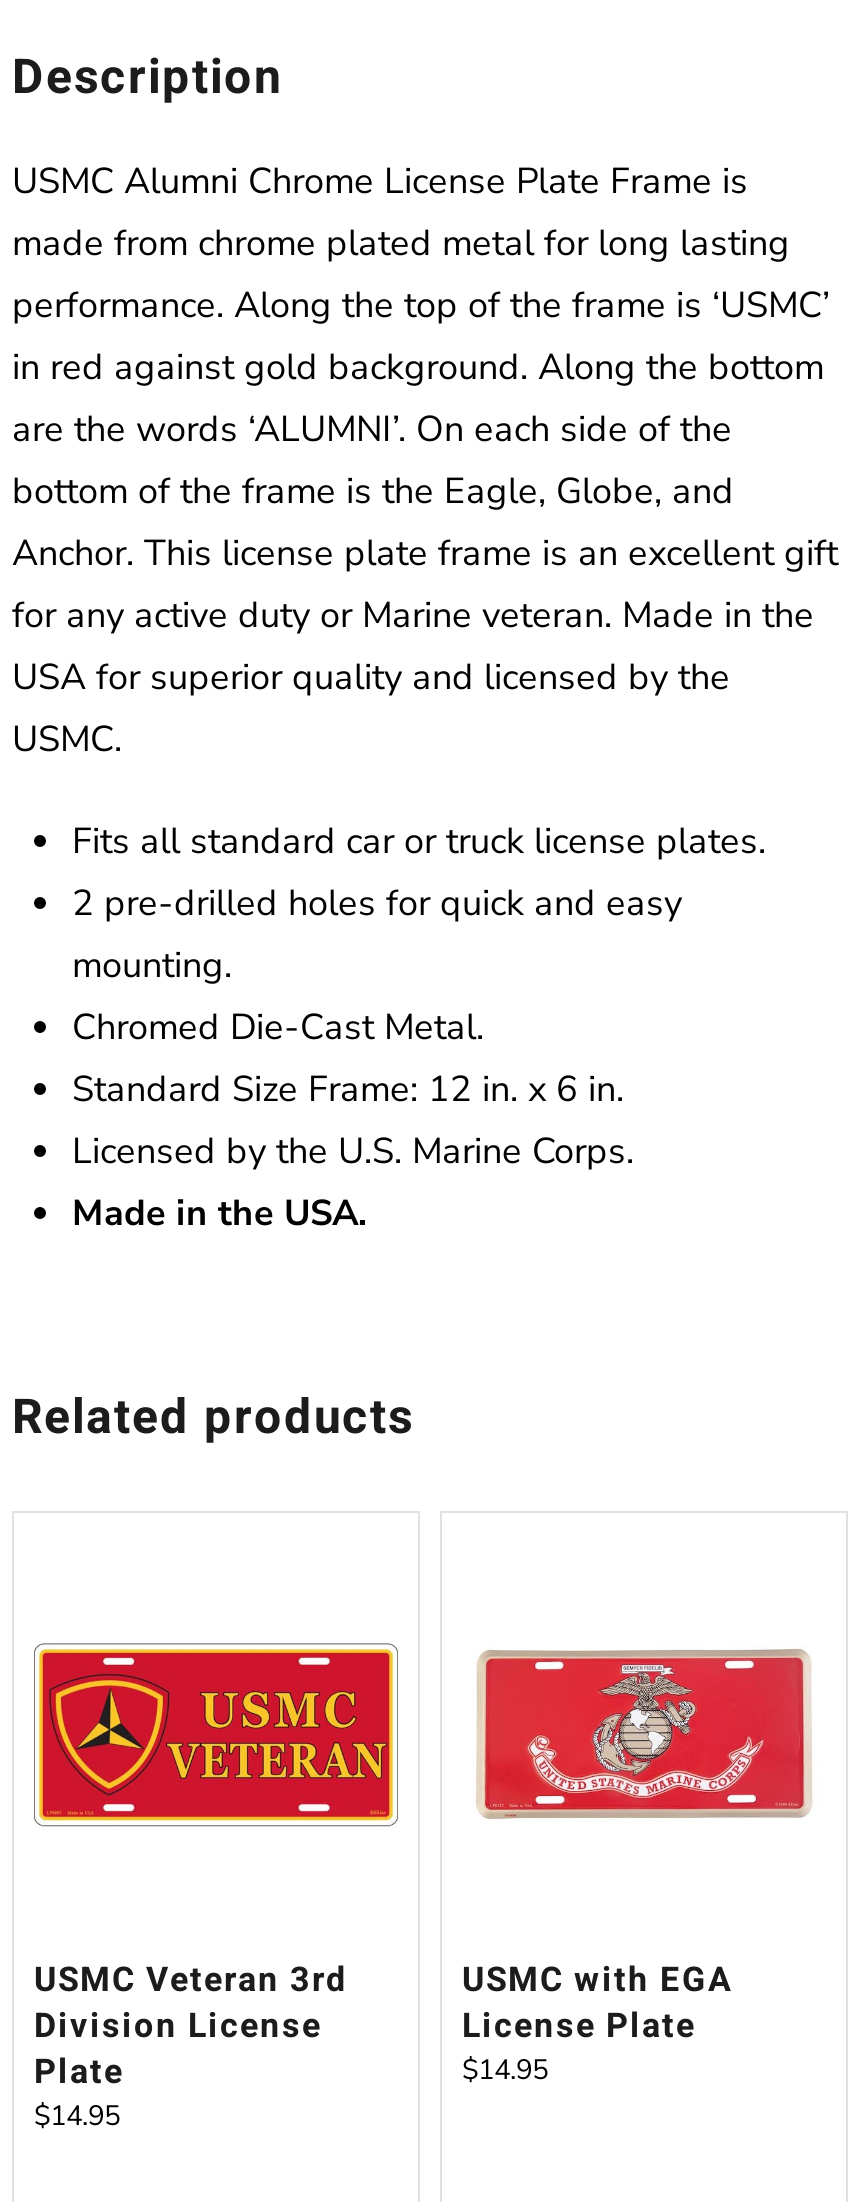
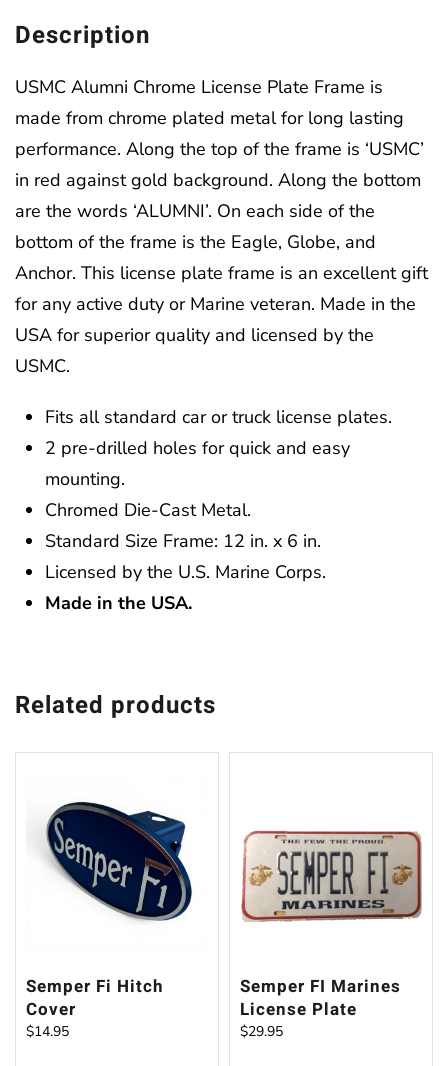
- [image]
+ [image]

- [image]
+ [image]

- USMC Veteran 3rd
- Division License
- Plate
+ Semper Fi Hitch
+ Cover

- USMC with EGA
+ Semper FI Marines

- $14.95
+ $29.95
